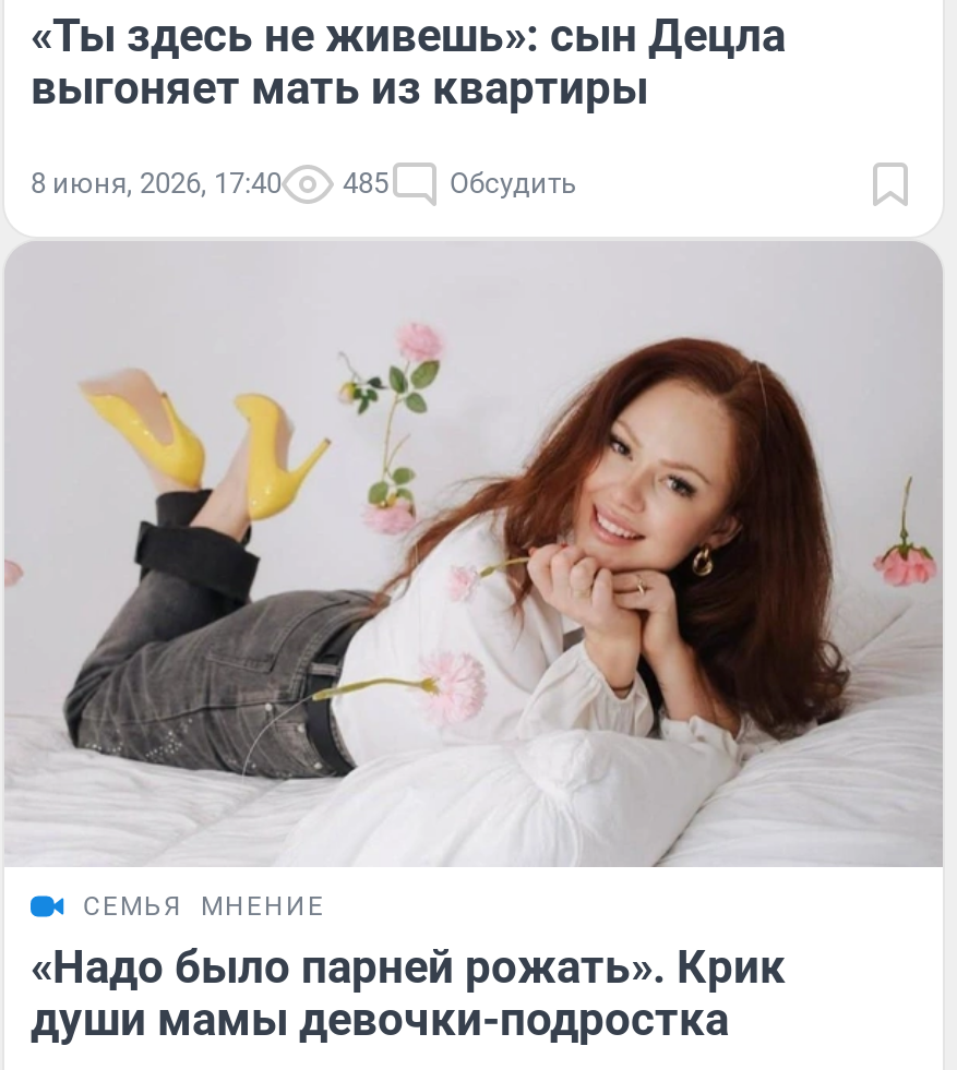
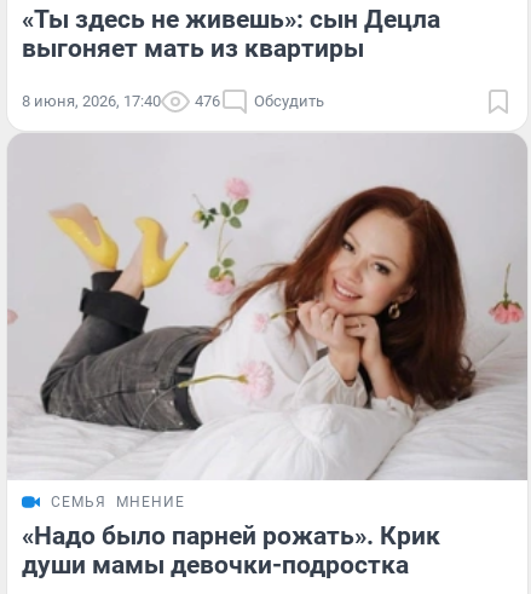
- 8 июня, 2026, 17:40 485 Обсудить
+ 8 июня, 2026, 17:40 476 Обсудить
